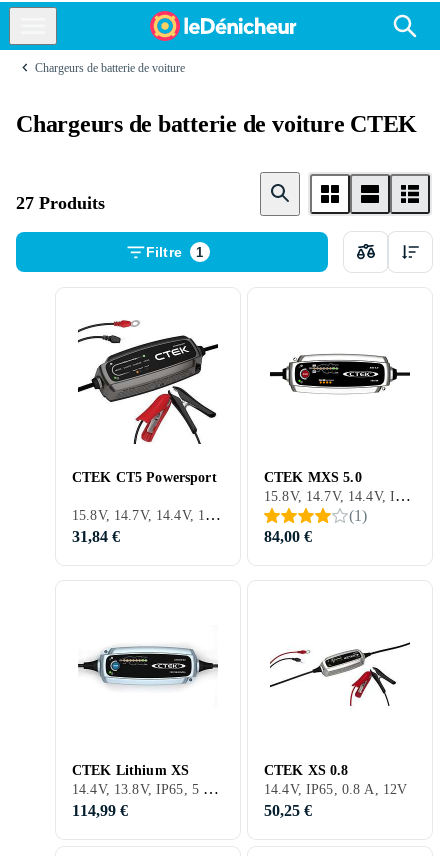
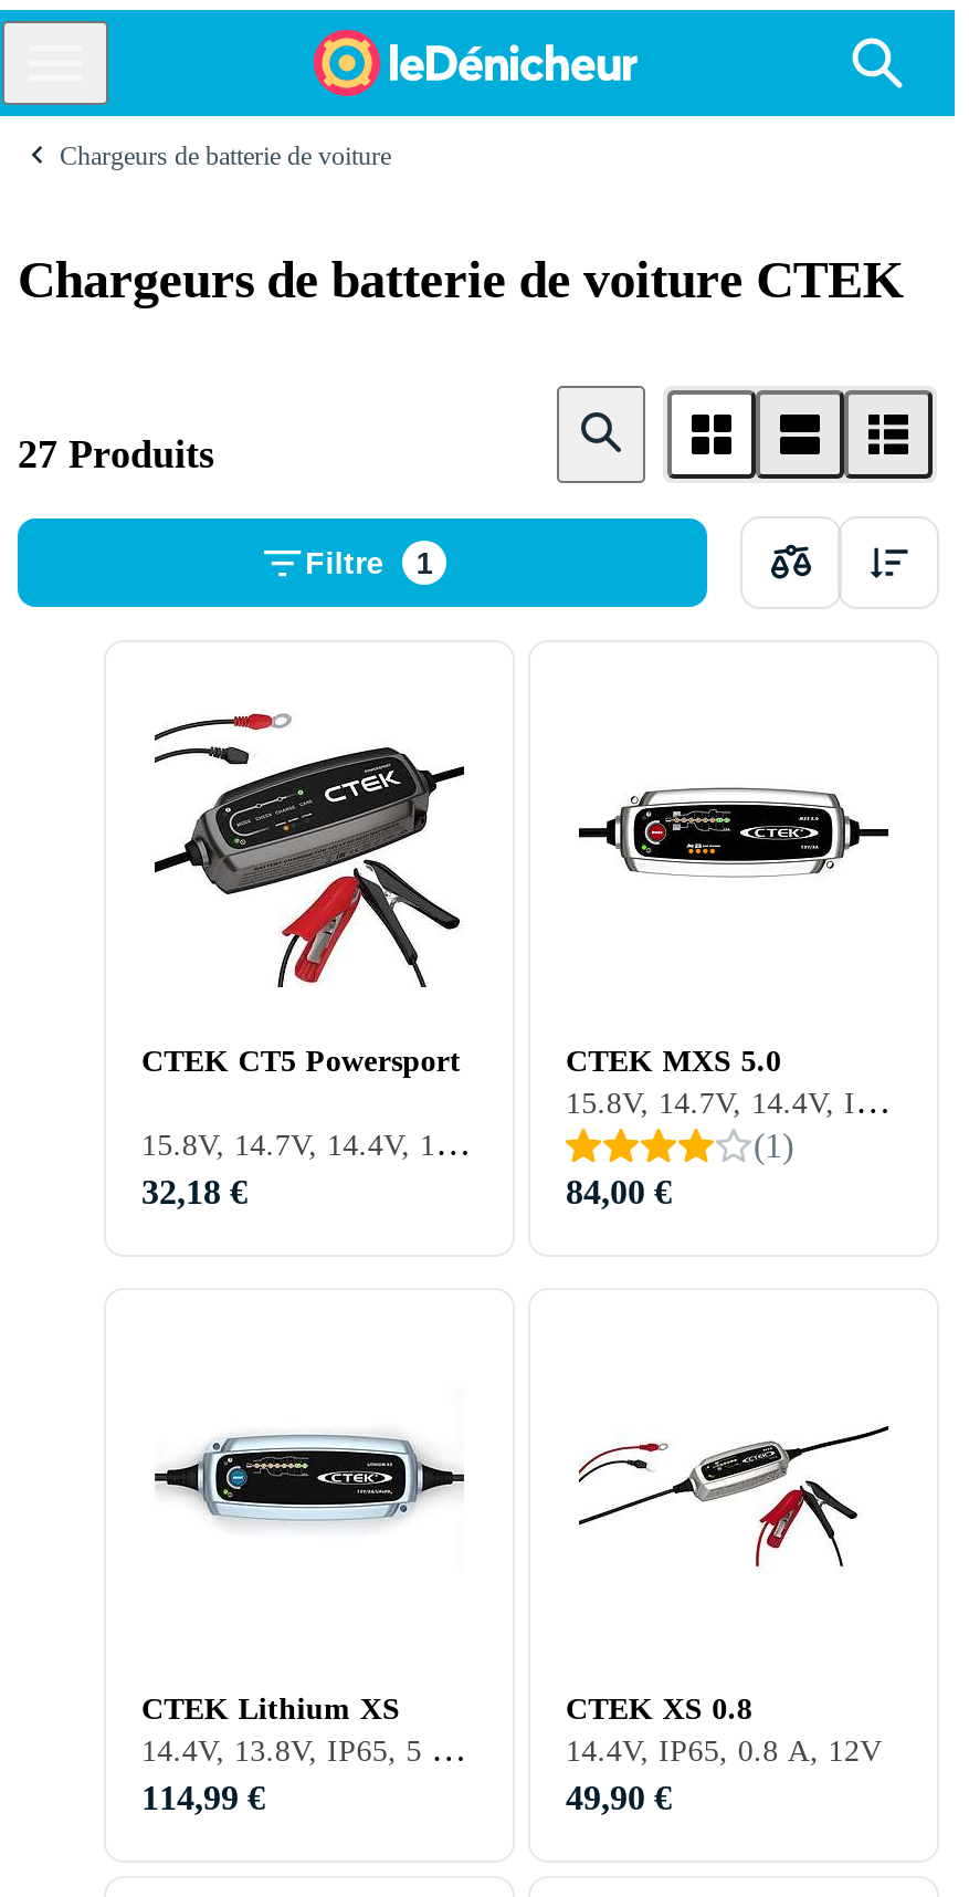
- 31,84 €
+ 32,18 €

- 50,25 €
+ 49,90 €
